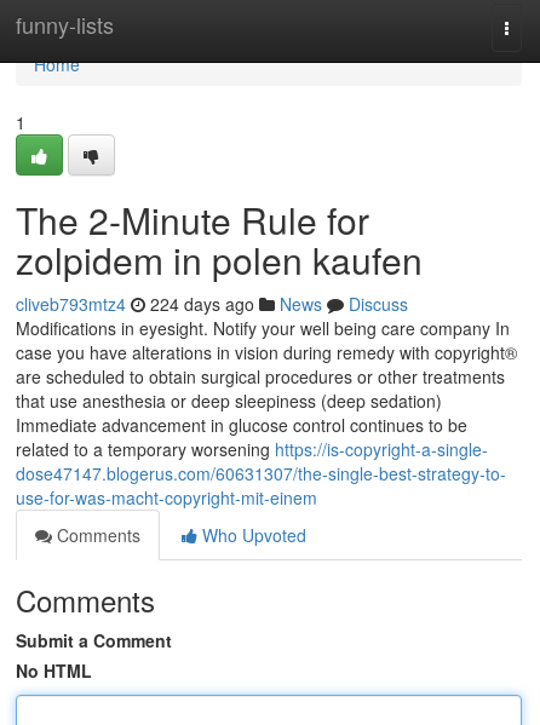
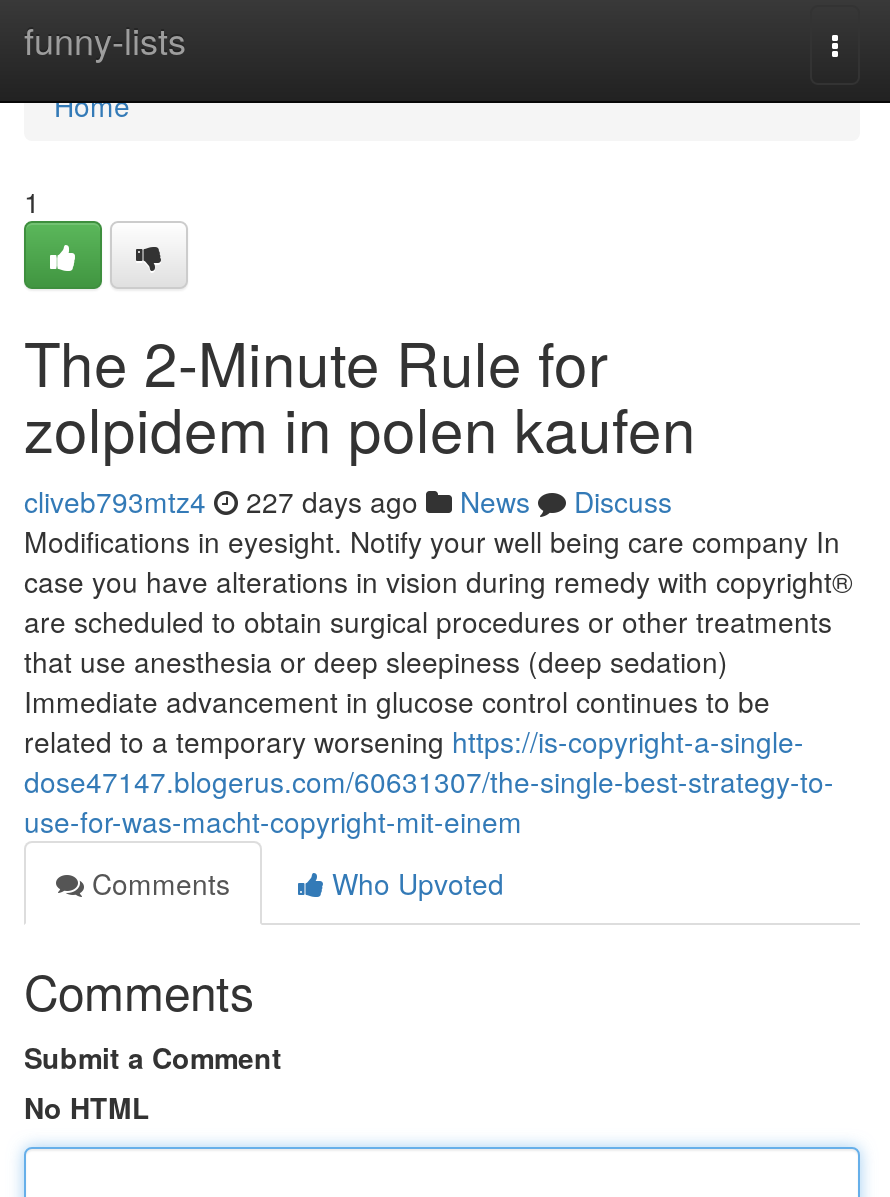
- cliveb793mtz4 224 days ago News Discuss
+ cliveb793mtz4 227 days ago News Discuss
